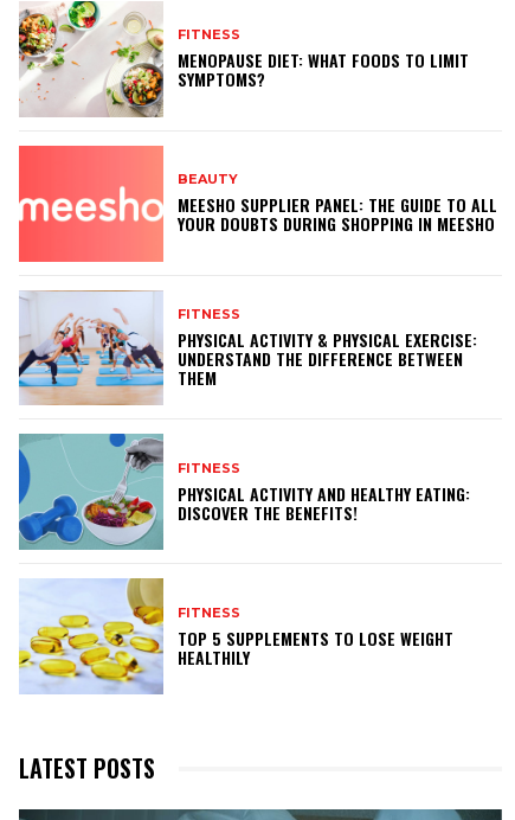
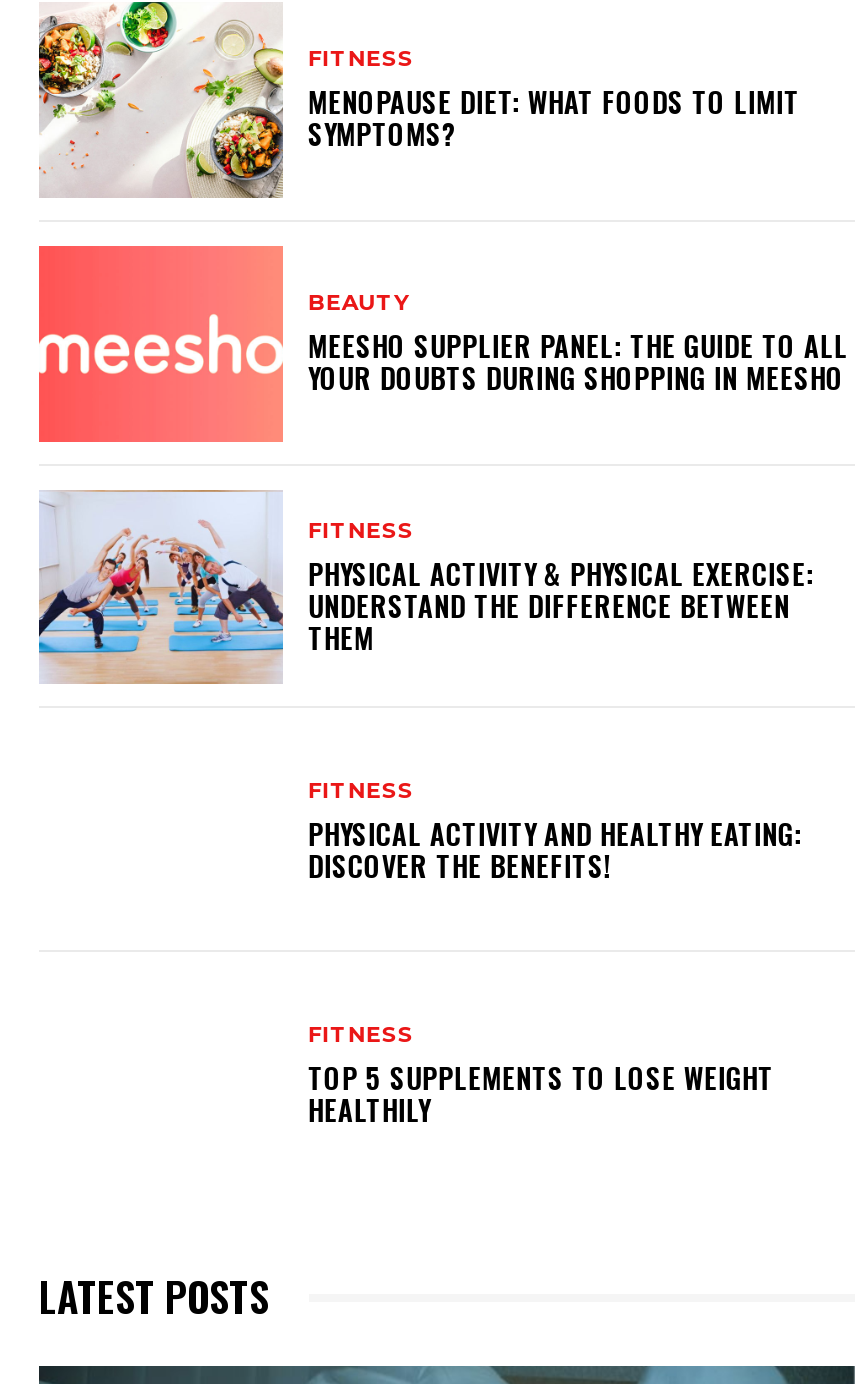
- [image]

- [image]
